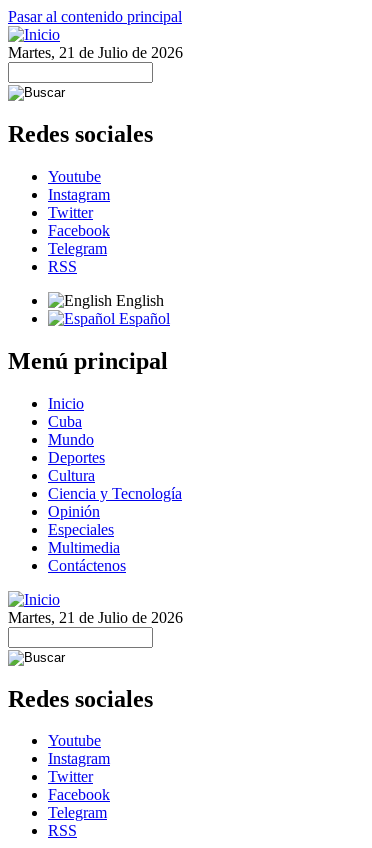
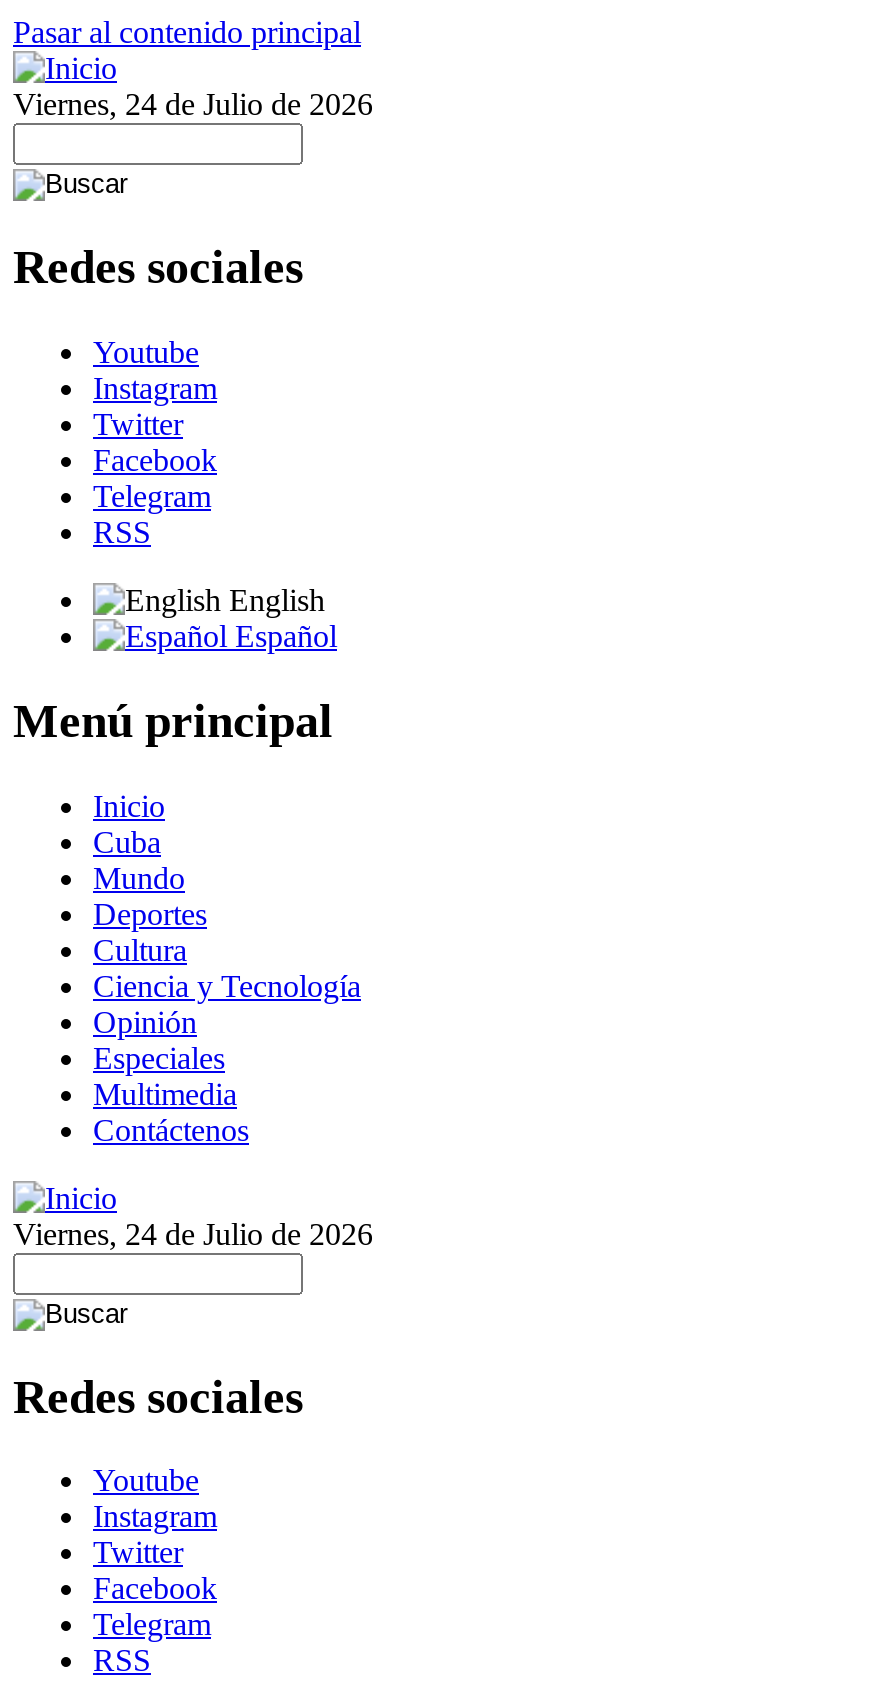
- Martes, 21 de Julio de 2026
+ Viernes, 24 de Julio de 2026

- Martes, 21 de Julio de 2026
+ Viernes, 24 de Julio de 2026
